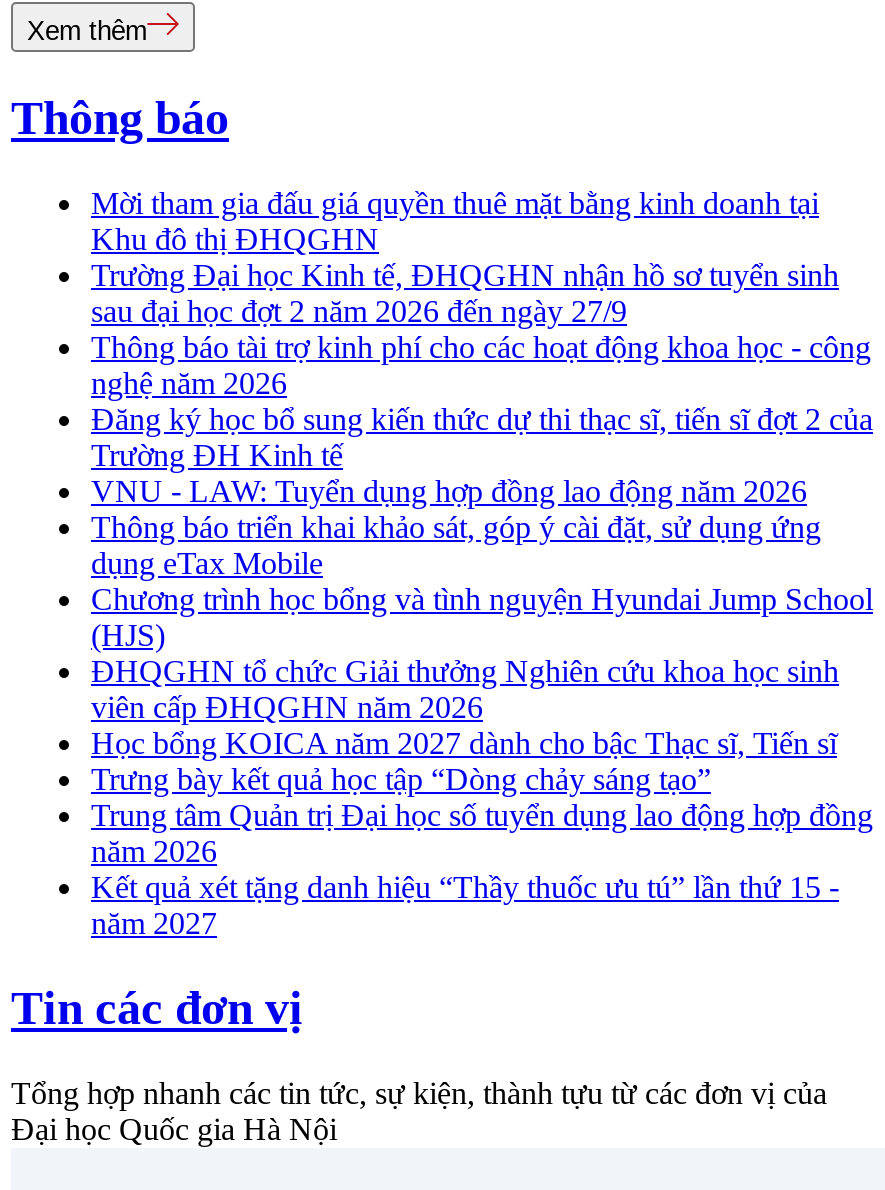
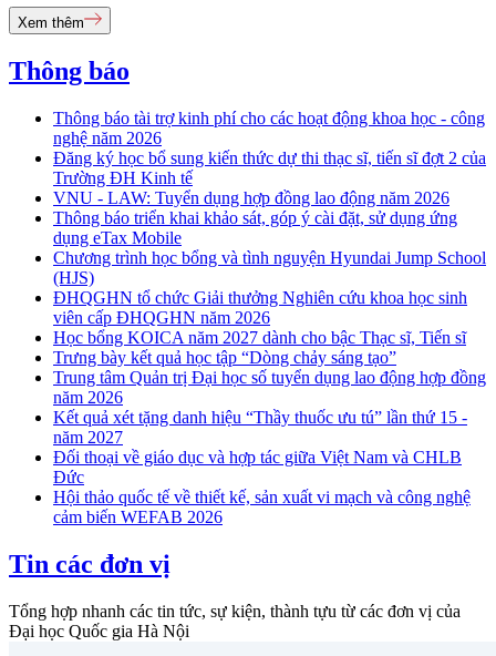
- Mời tham gia đấu giá quyền thuê mặt bằng kinh doanh tại
- Khu đô thị ĐHQGHN
- Trường Đại học Kinh tế, ĐHQGHN nhận hồ sơ tuyển sinh
- sau đại học đợt 2 năm 2026 đến ngày 27/9

moved up: Thông báo tài trợ kinh phí cho các hoạt động khoa học - công | nghệ năm 2026 | Đăng ký học bổ sung kiến thức dự thi thạc sĩ, tiến sĩ đợt 2 của | ... | Kết quả xét tặng danh hiệu “Thầy thuốc ưu tú” lần thứ 15 - | năm 2027

+ Đối thoại về giáo dục và hợp tác giữa Việt Nam và CHLB
+ Đức
+ Hội thảo quốc tế về thiết kế, sản xuất vi mạch và công nghệ
+ cảm biến WEFAB 2026
